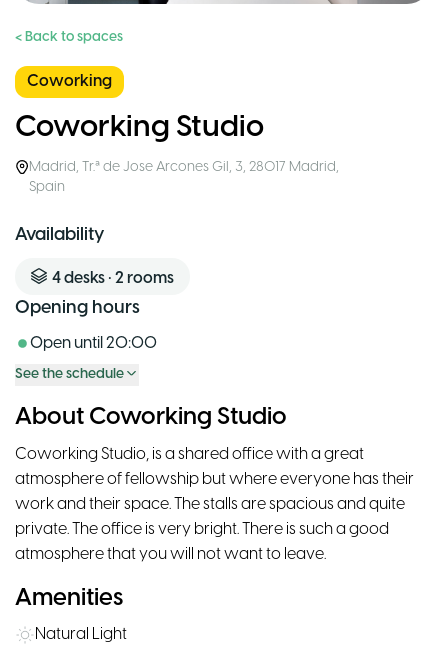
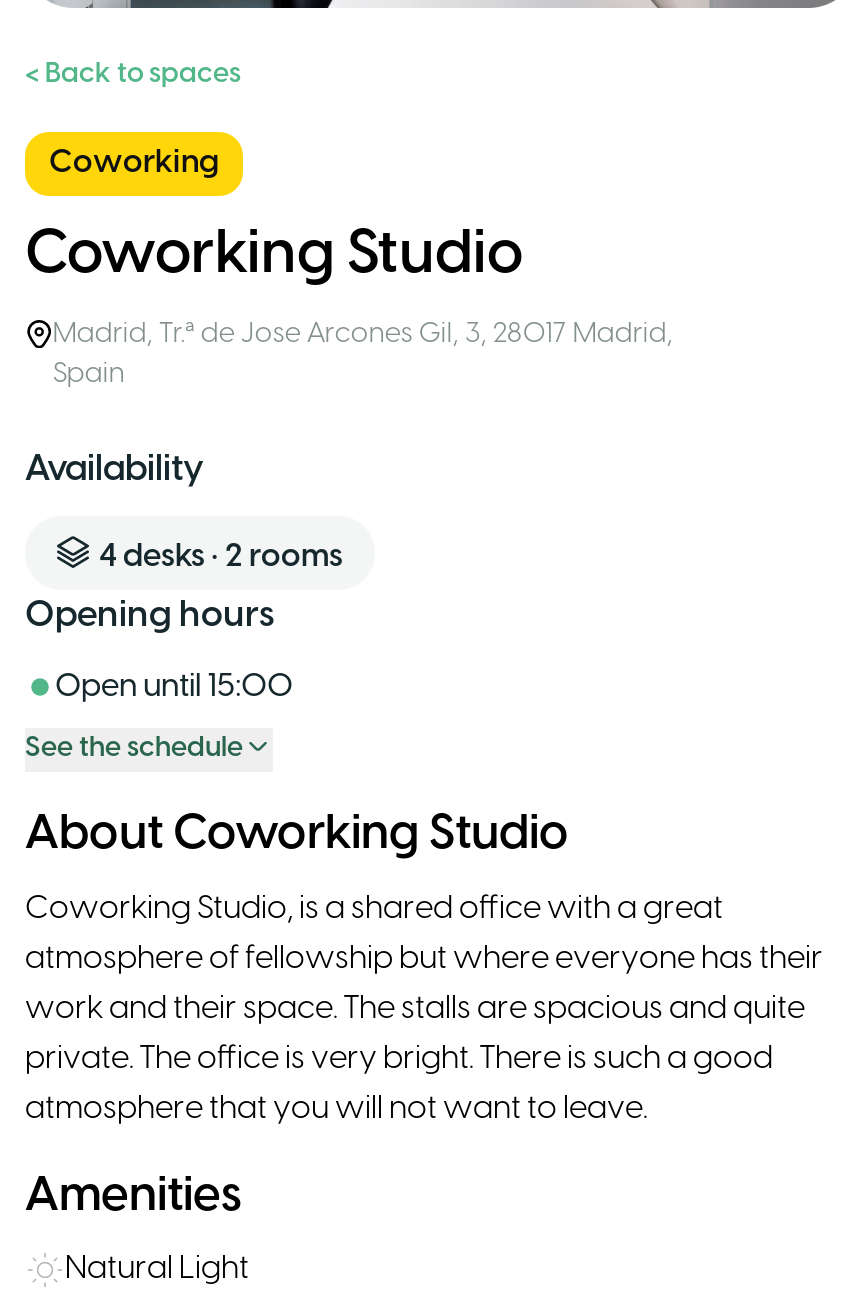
- Open until 20:00
+ Open until 15:00
